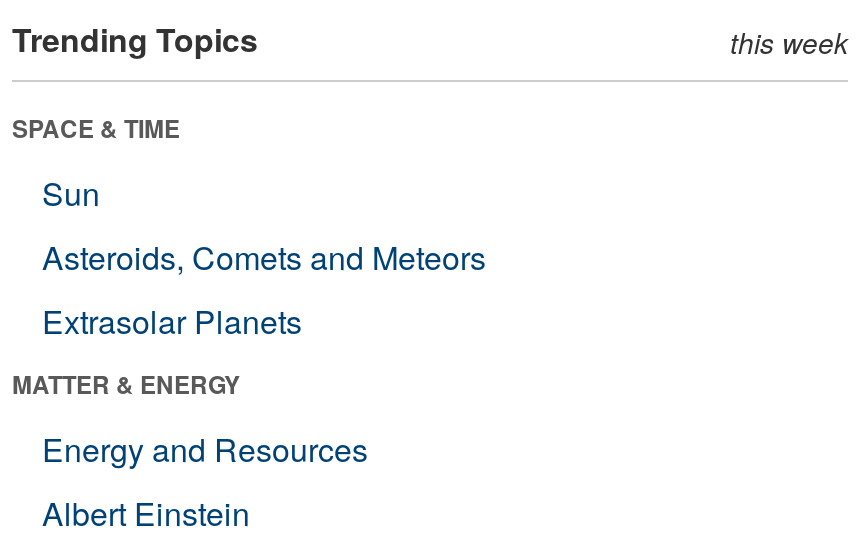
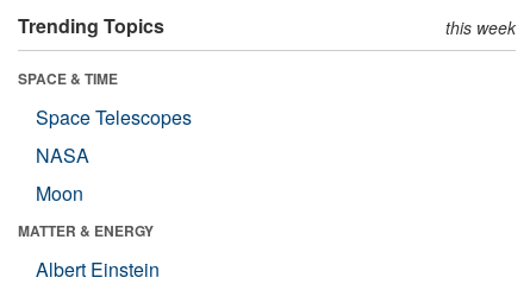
- Sun
- Asteroids, Comets and Meteors
- Extrasolar Planets
+ Space Telescopes
+ NASA
+ Moon

- Energy and Resources
